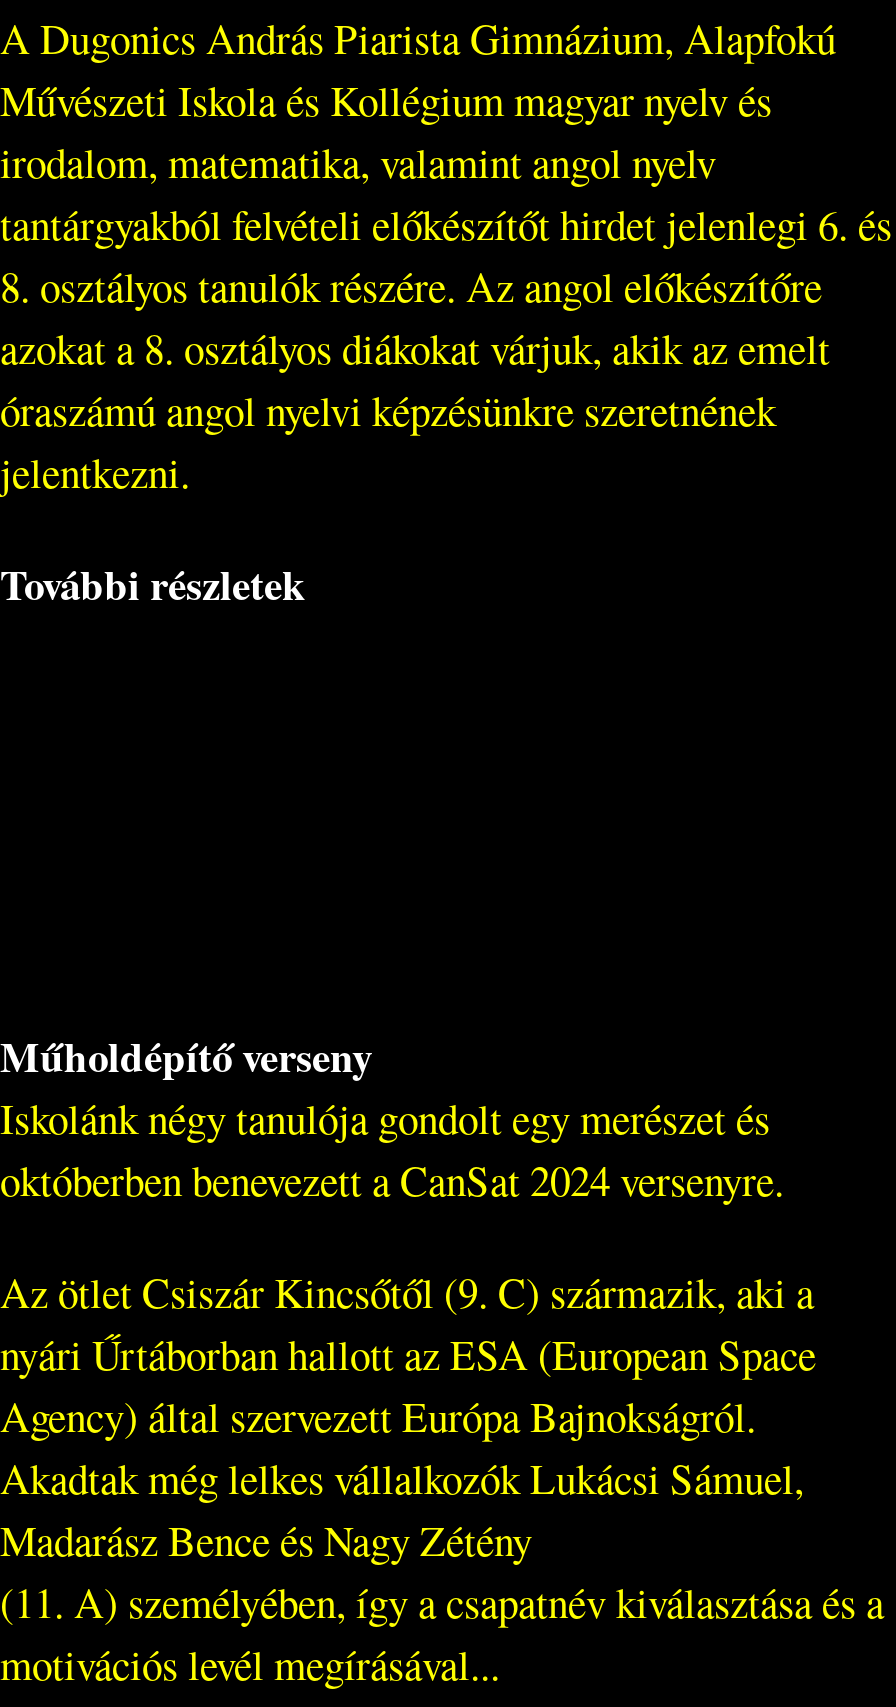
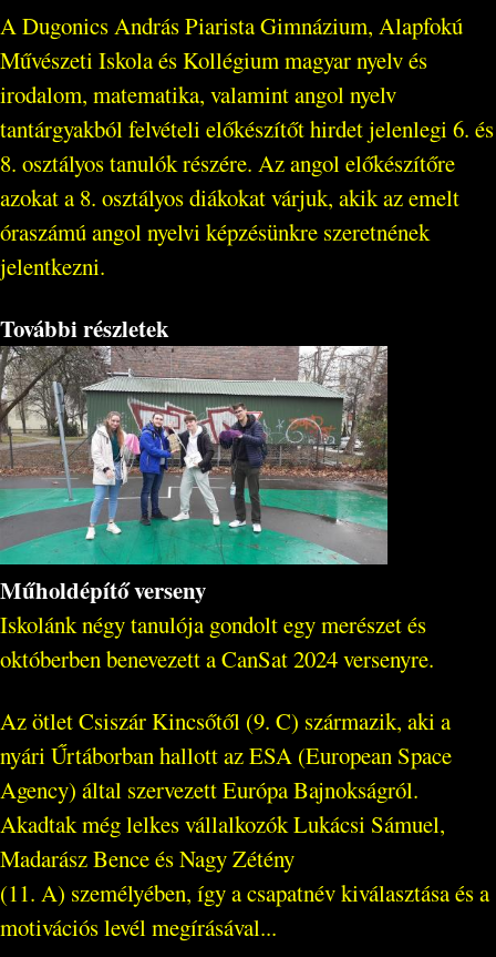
+ [image]
